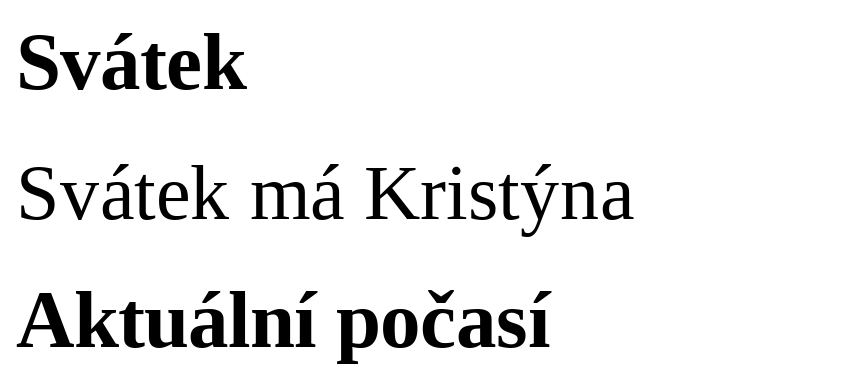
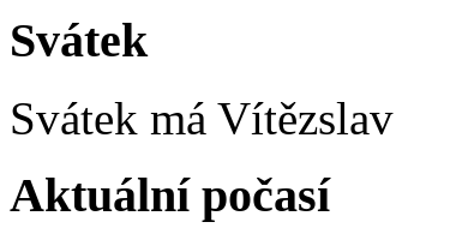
- Svátek má Kristýna
+ Svátek má Vítězslav
